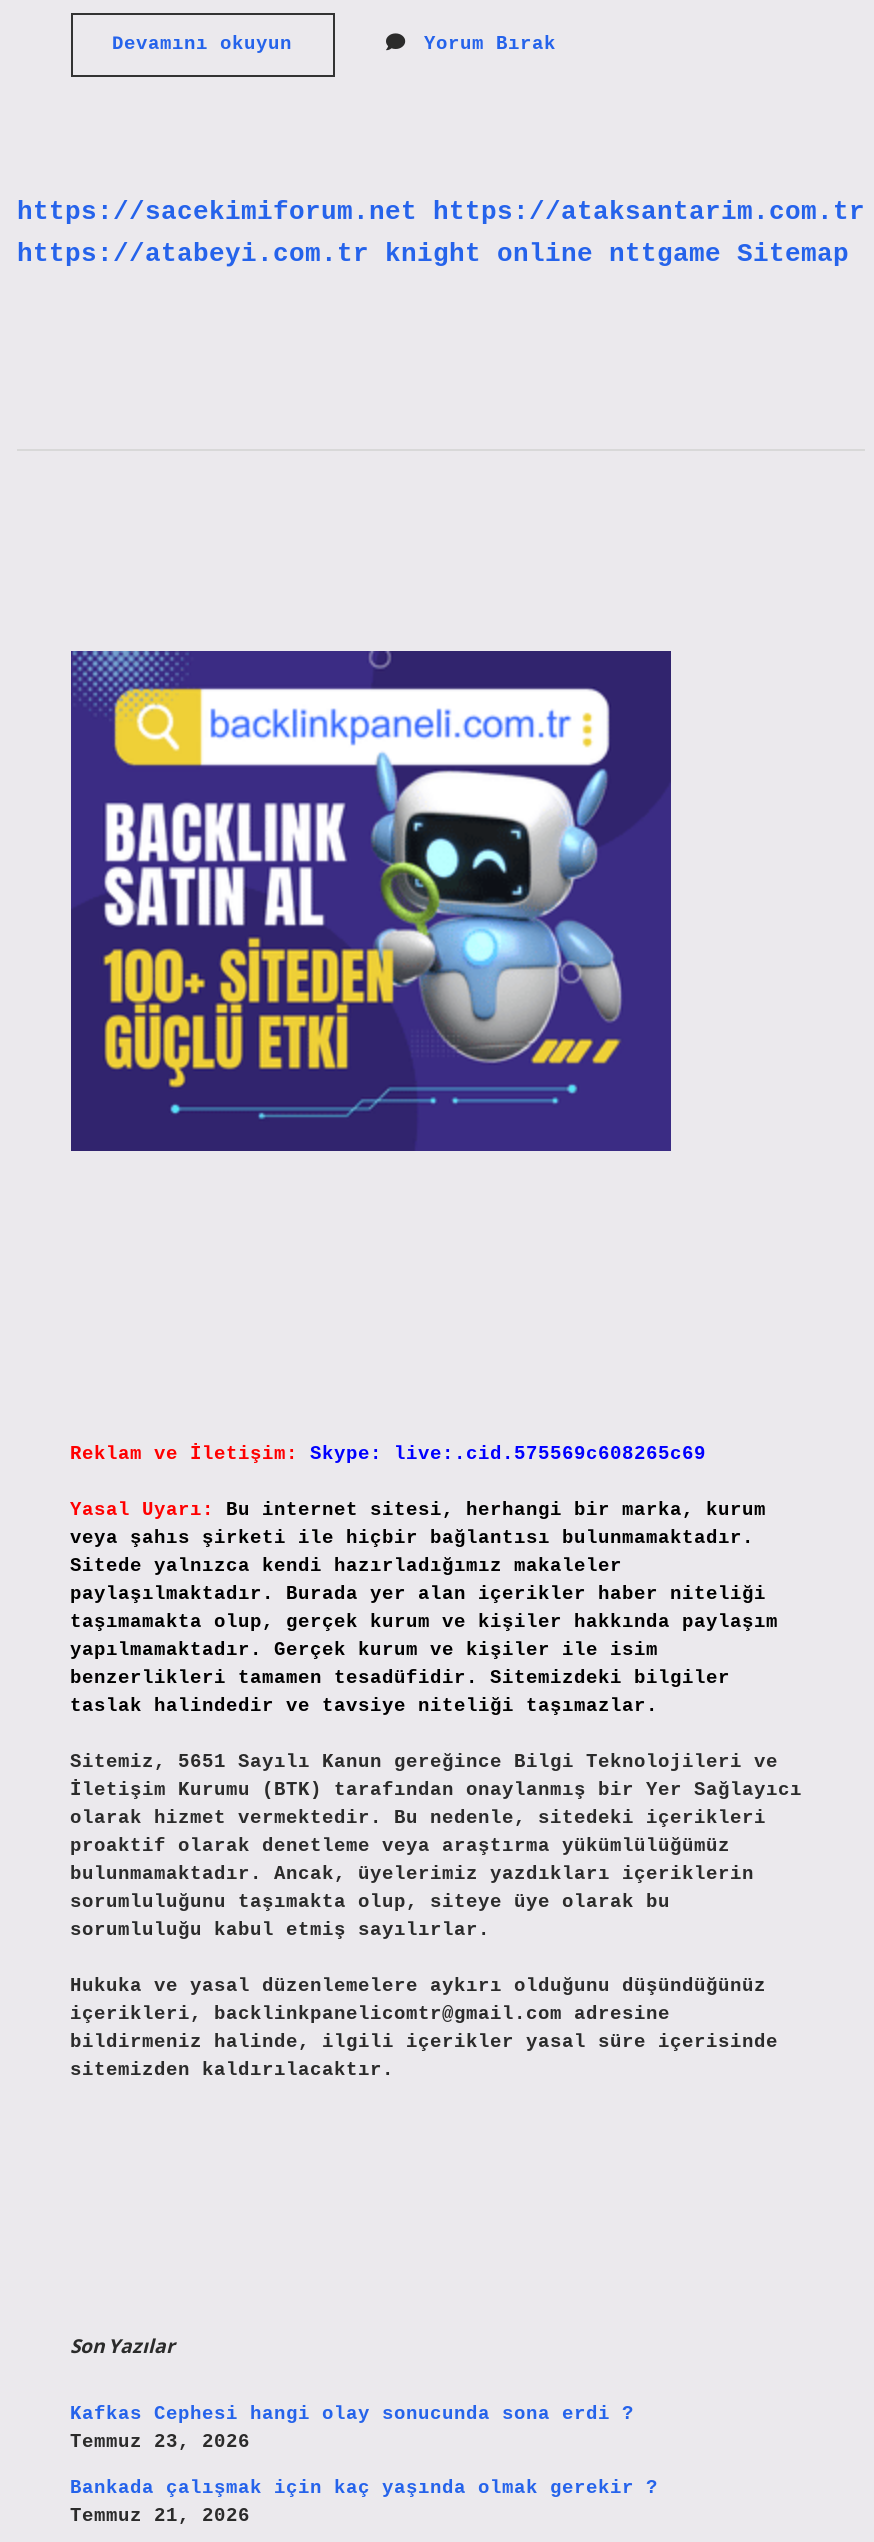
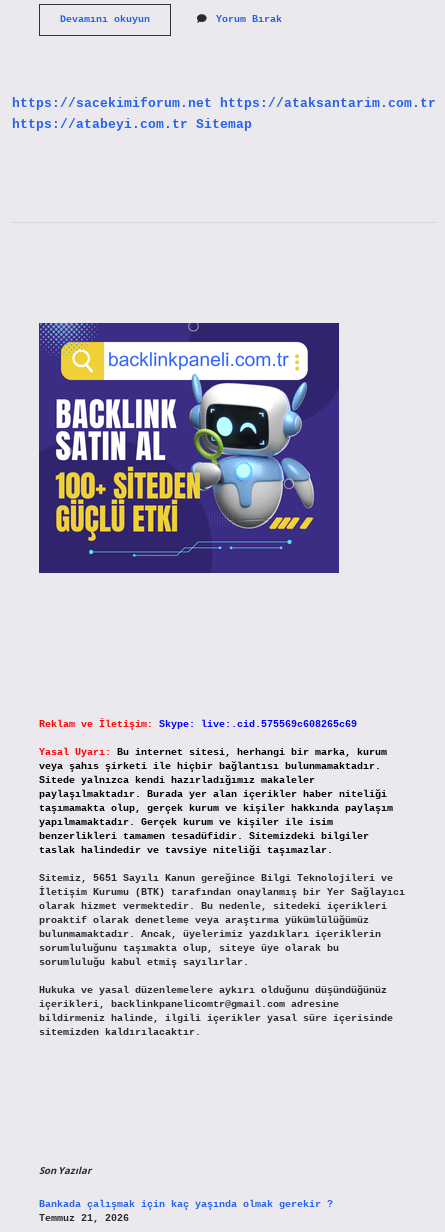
- https://atabeyi.com.tr knight online nttgame Sitemap
+ https://atabeyi.com.tr Sitemap

- Kafkas Cephesi hangi olay sonucunda sona erdi ?
- Temmuz 23, 2026
